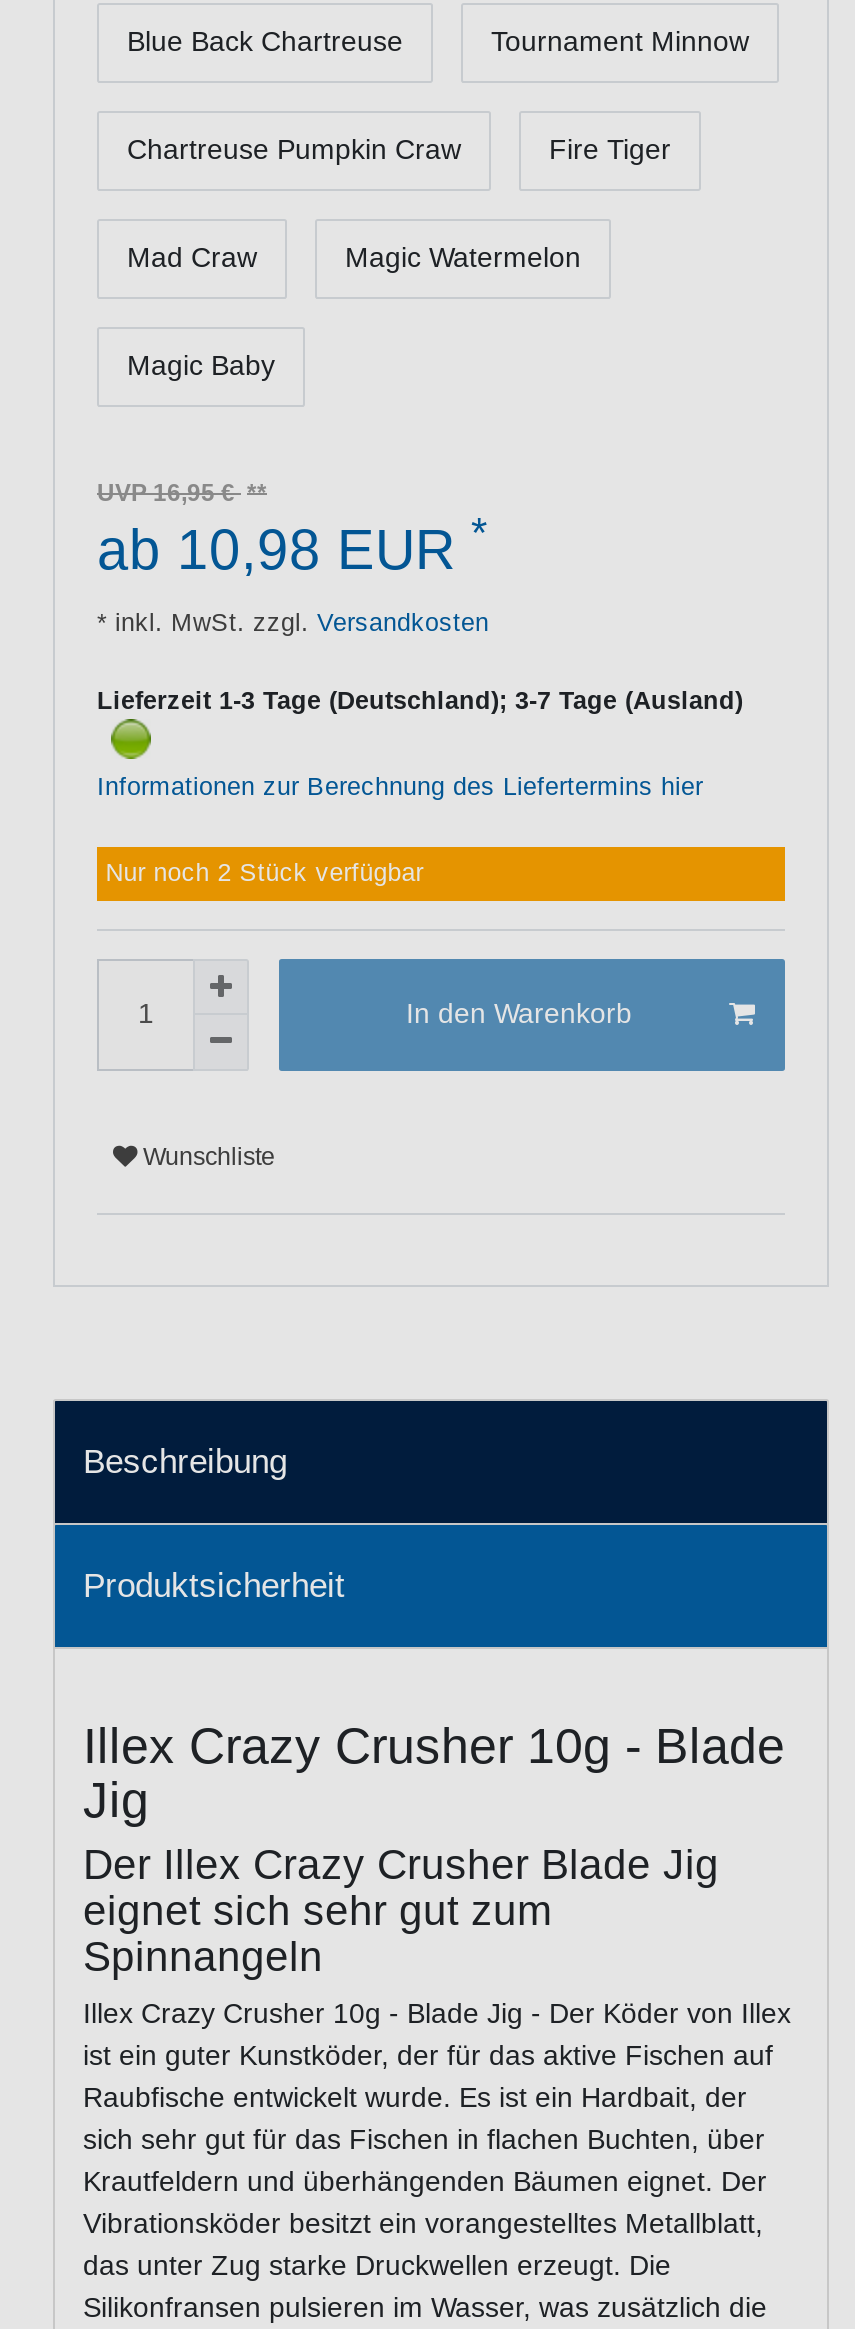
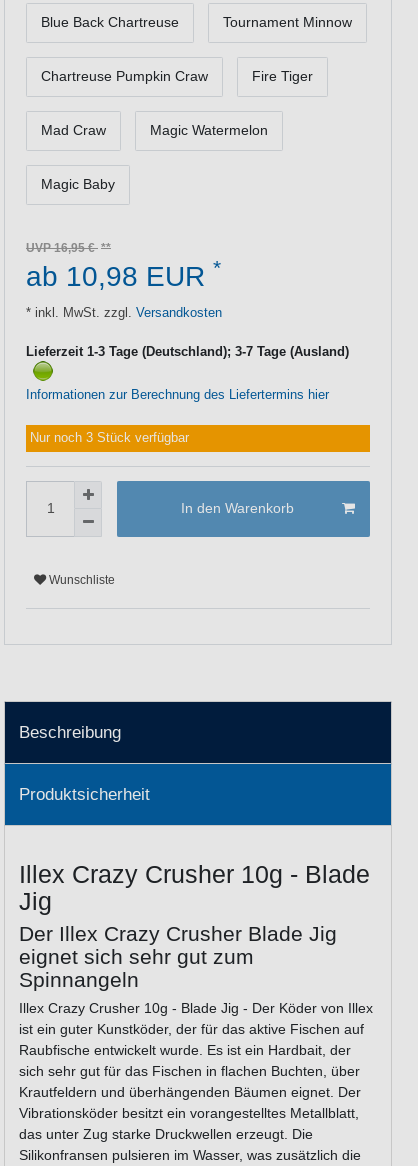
- Nur noch 2 Stück verfügbar
+ Nur noch 3 Stück verfügbar
